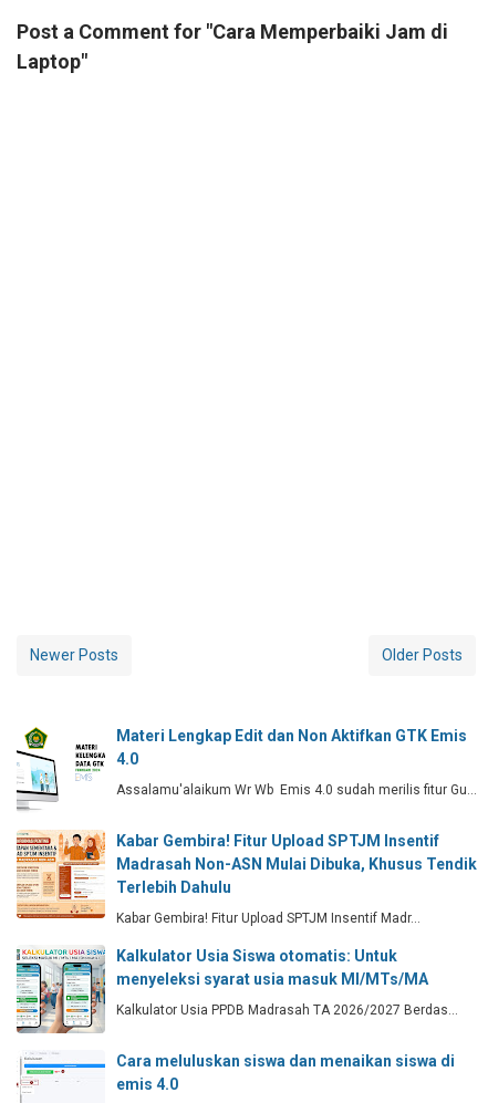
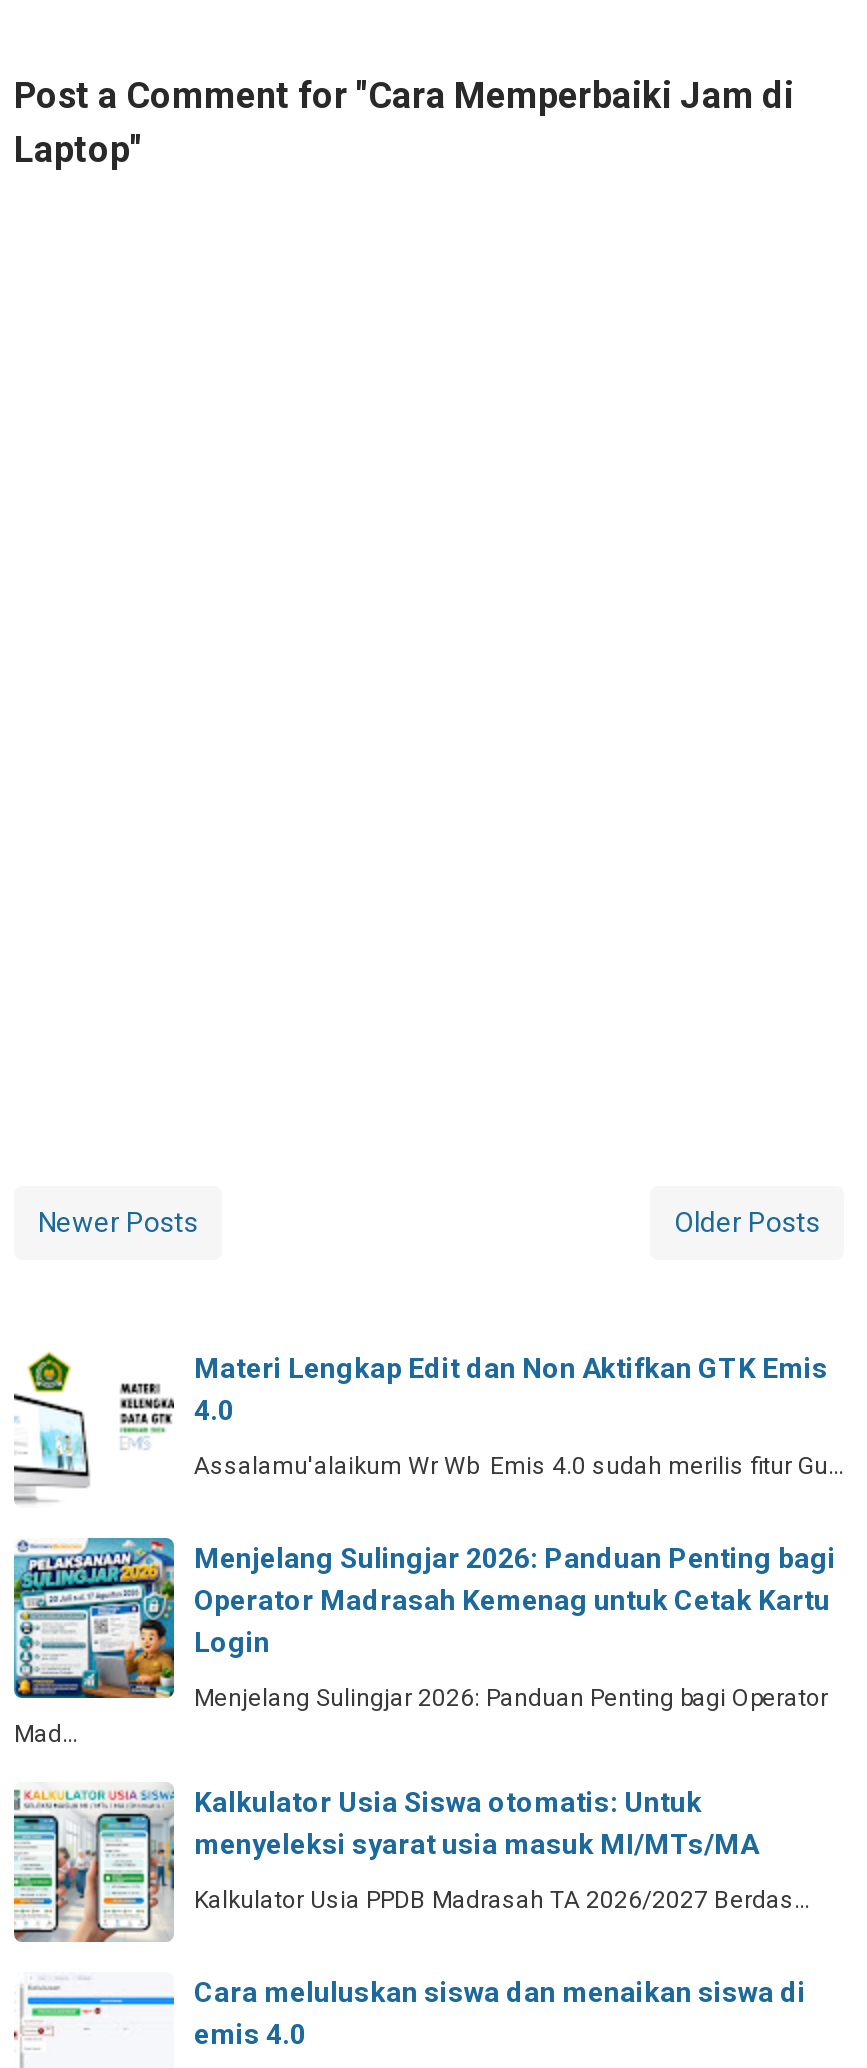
- [image]
- Kabar Gembira! Fitur Upload SPTJM Insentif
- Madrasah Non-ASN Mulai Dibuka, Khusus Tendik
- Terlebih Dahulu
+ [image]
+ Menjelang Sulingjar 2026: Panduan Penting bagi
+ Operator Madrasah Kemenag untuk Cetak Kartu
+ Login

- Kabar Gembira! Fitur Upload SPTJM Insentif Madr…
+ Menjelang Sulingjar 2026: Panduan Penting bagi Operator
+ Mad…
